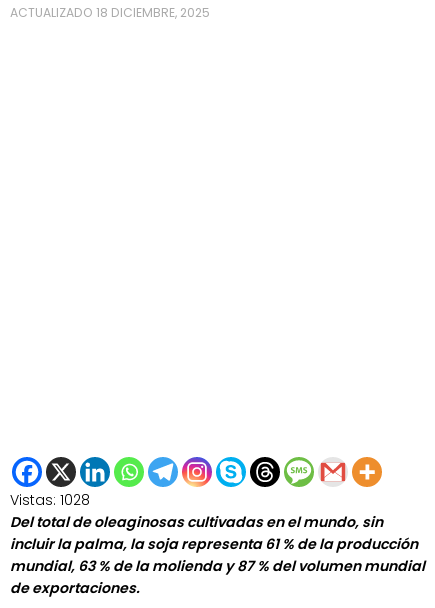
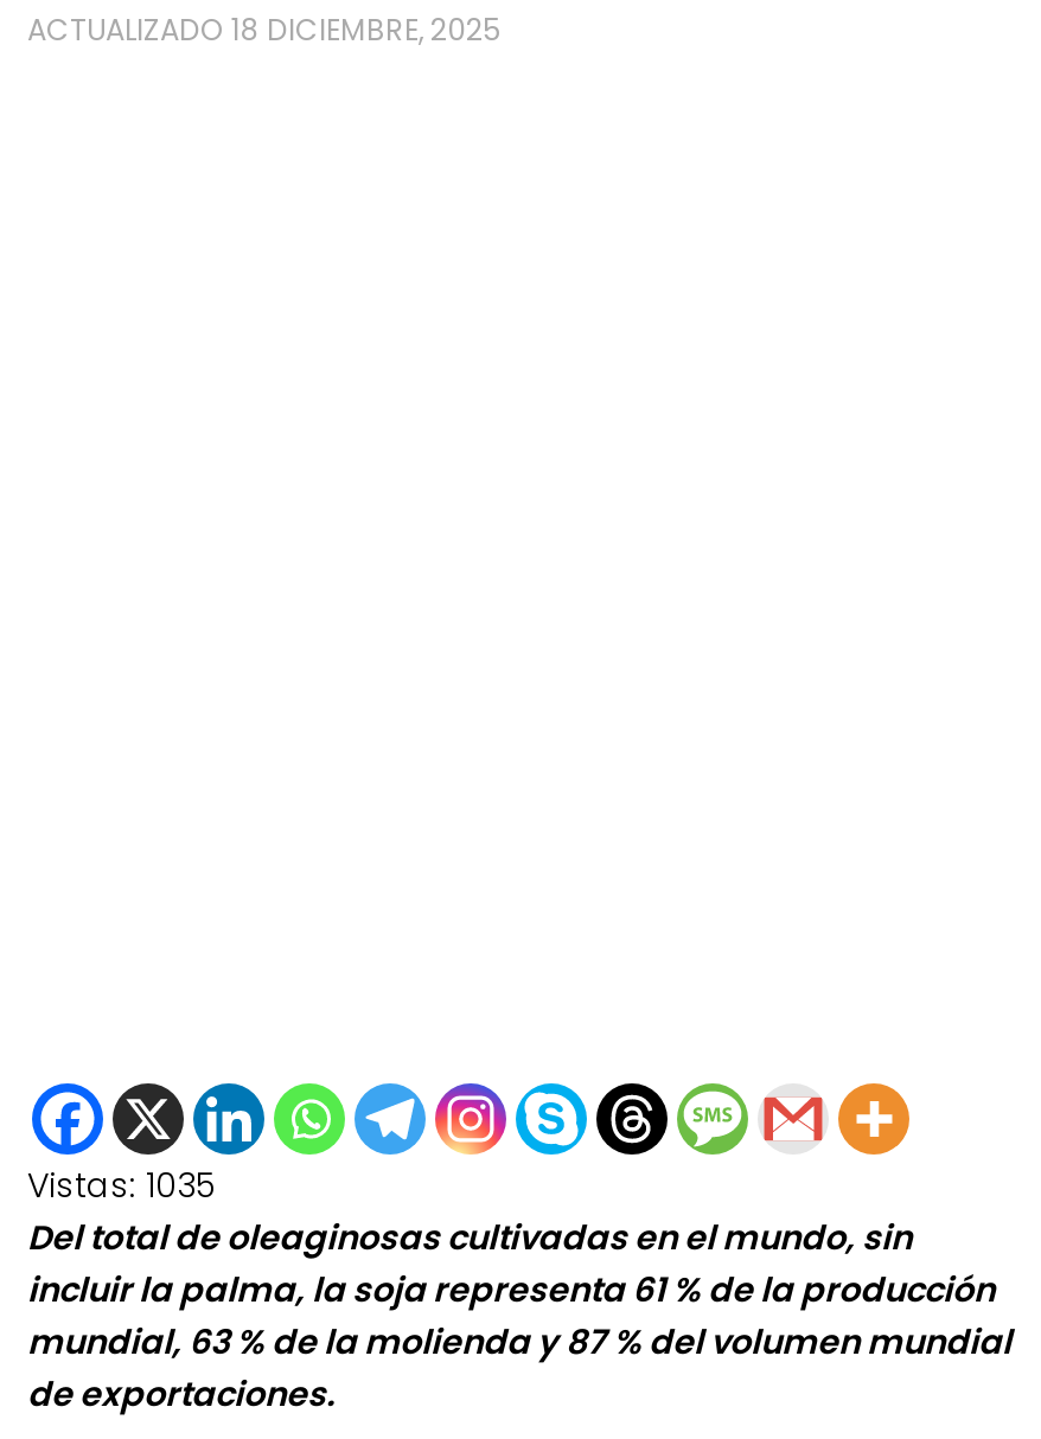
- Vistas: 1028
+ Vistas: 1035
